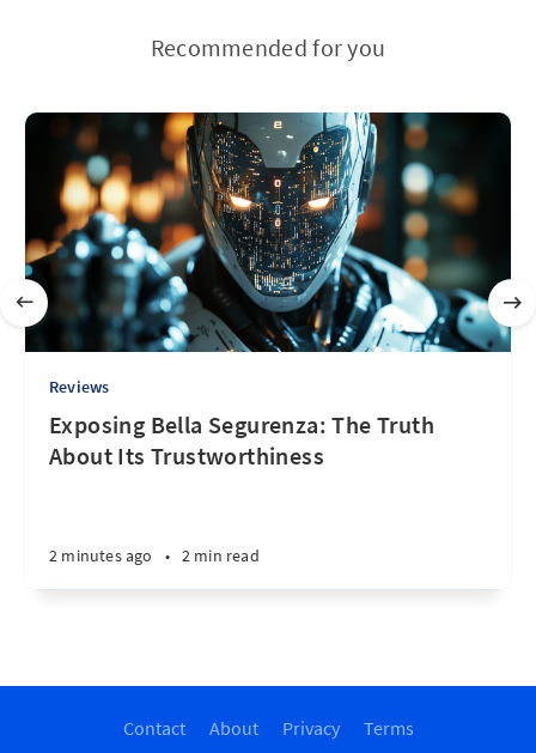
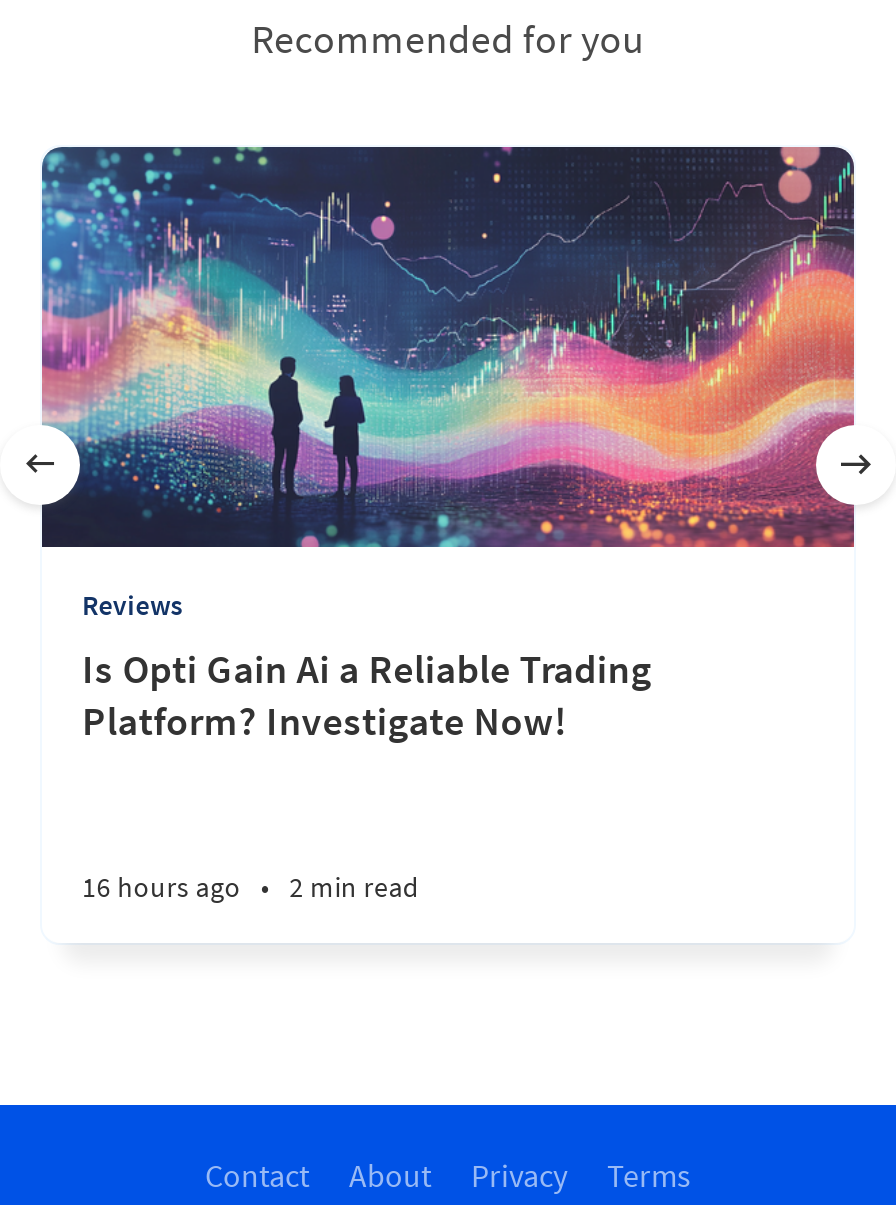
- [image]
+ [image]

- Exposing Bella Segurenza: The Truth
- About Its Trustworthiness
+ Is Opti Gain Ai a Reliable Trading
+ Platform? Investigate Now!

- 2 minutes ago • 2 min read
+ 16 hours ago • 2 min read
